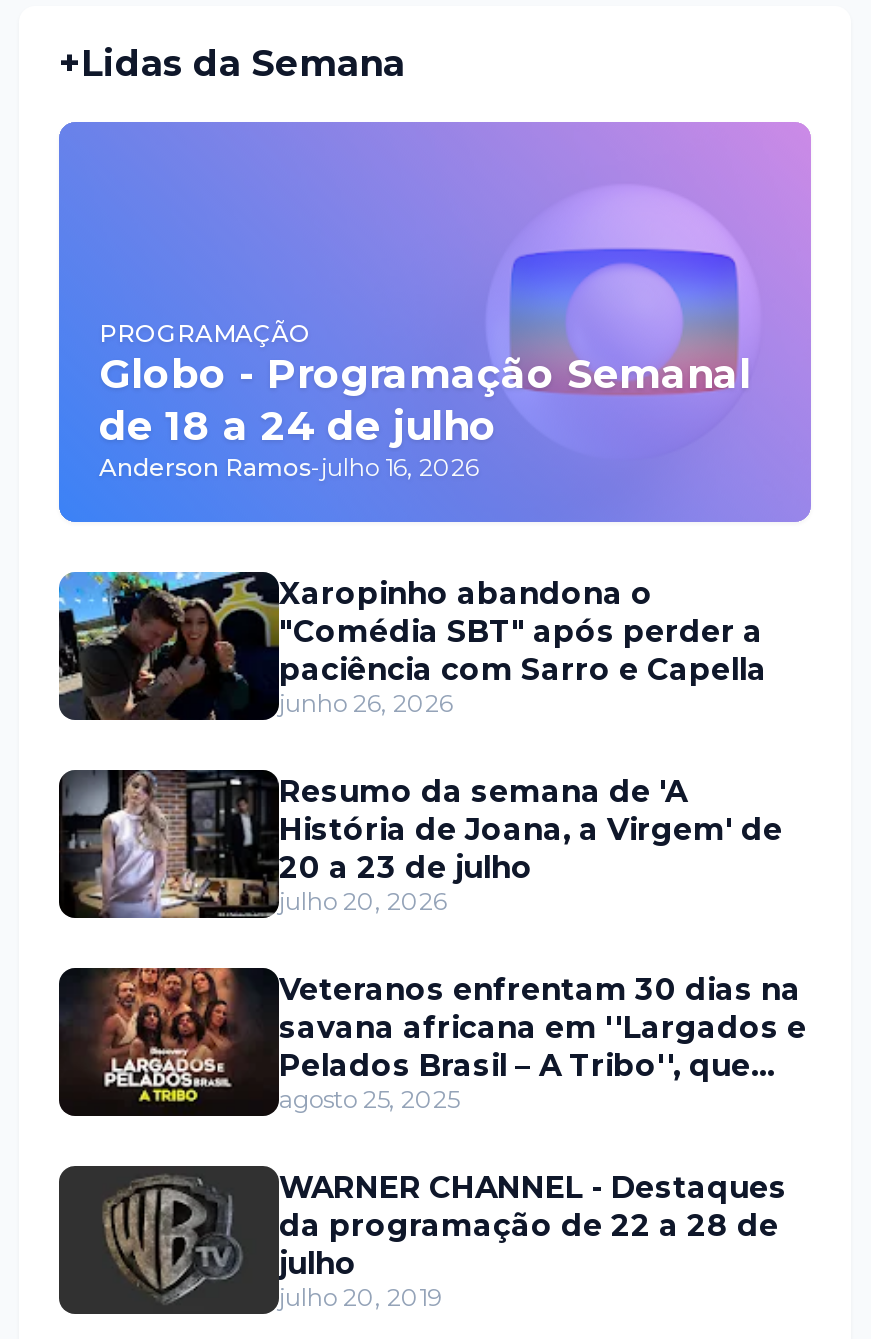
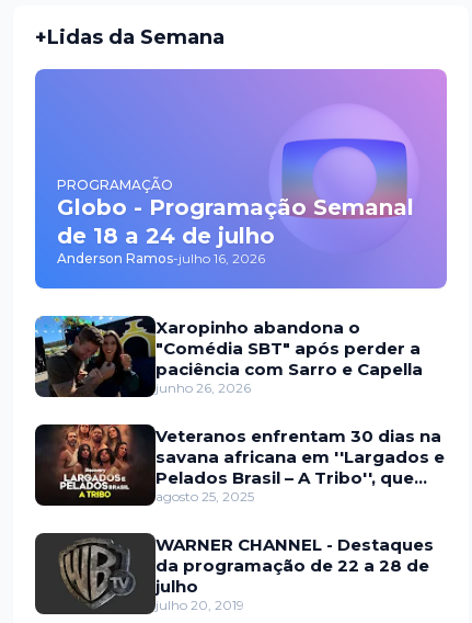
- [image]
- Resumo da semana de 'A
- História de Joana, a Virgem' de
- 20 a 23 de julho
- julho 20, 2026
